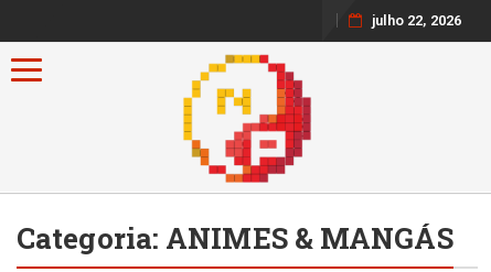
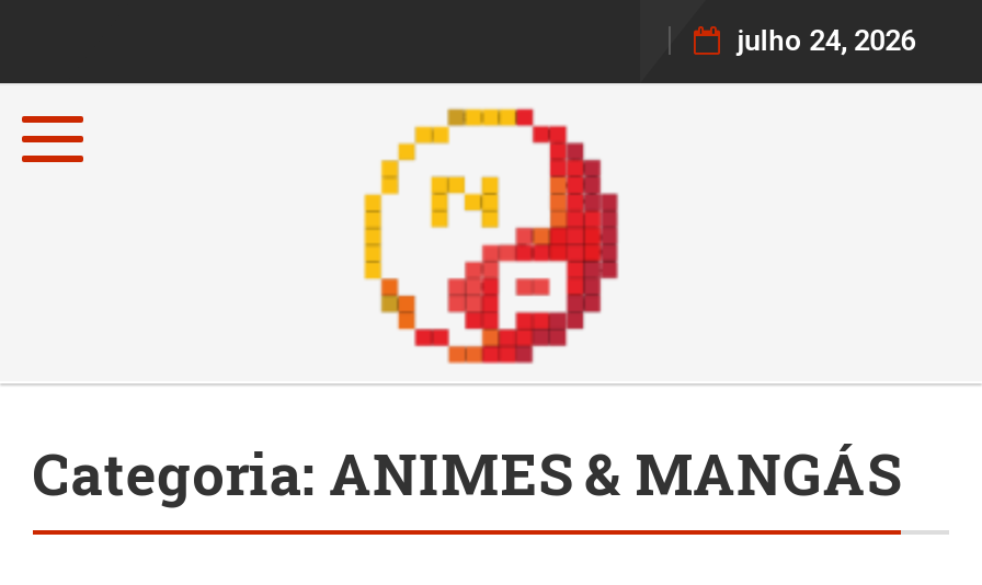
- julho 22, 2026
+ julho 24, 2026
